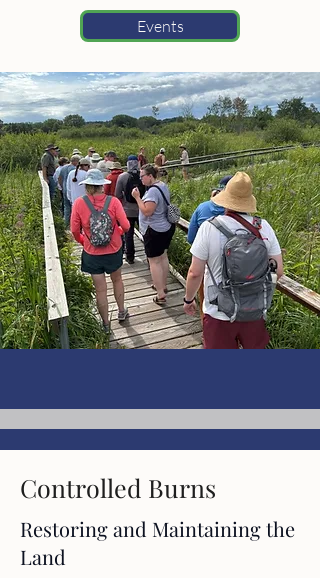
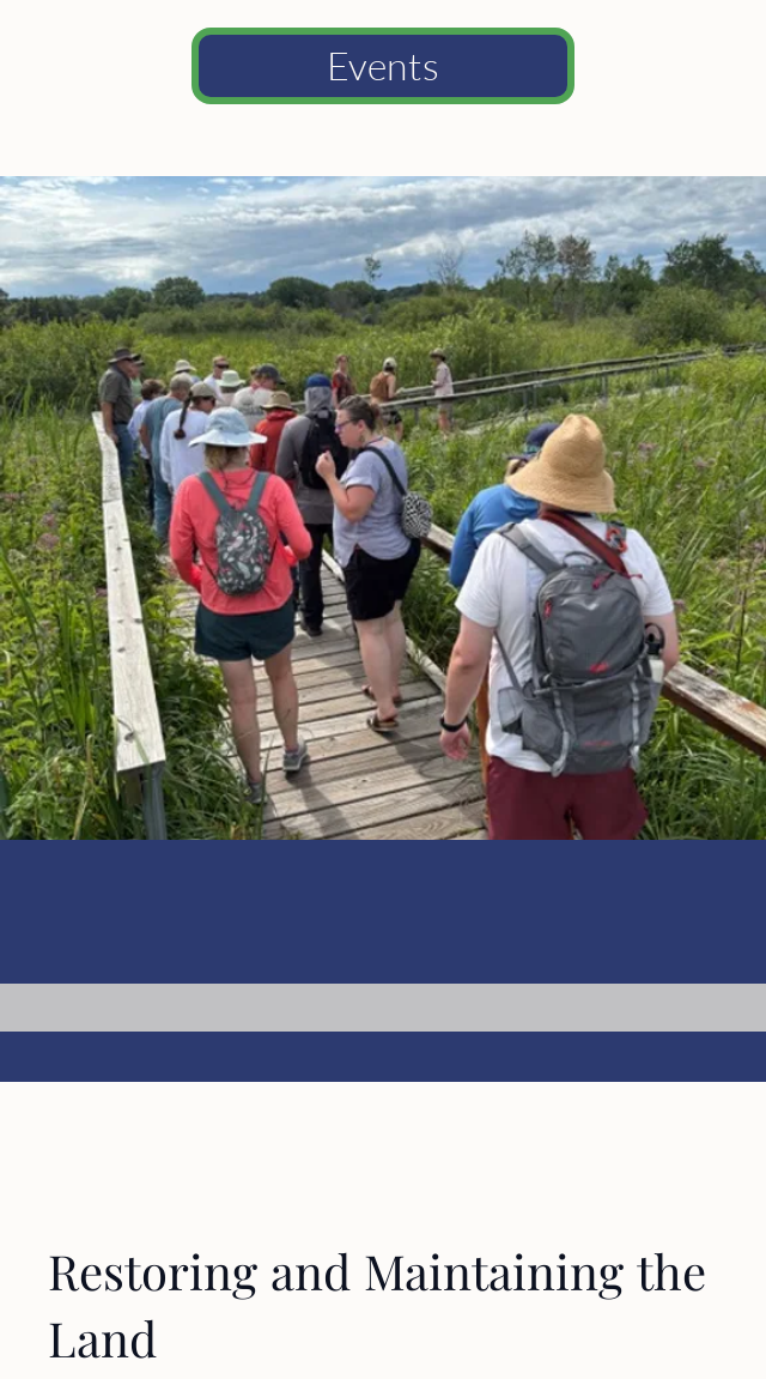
- Controlled Burns
